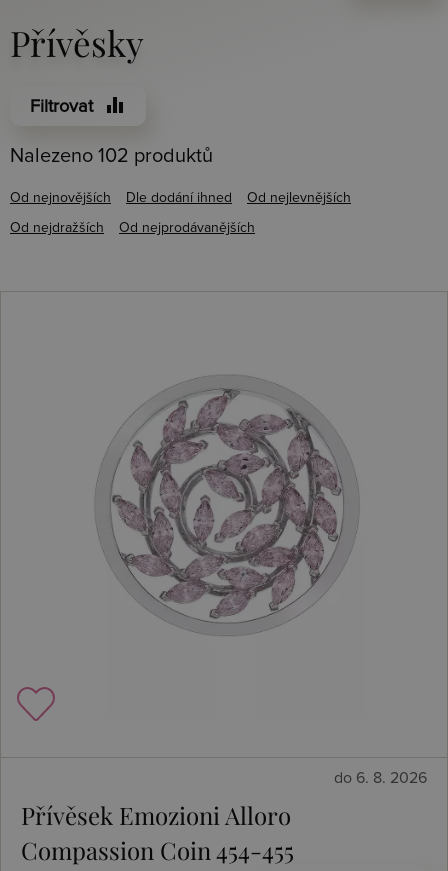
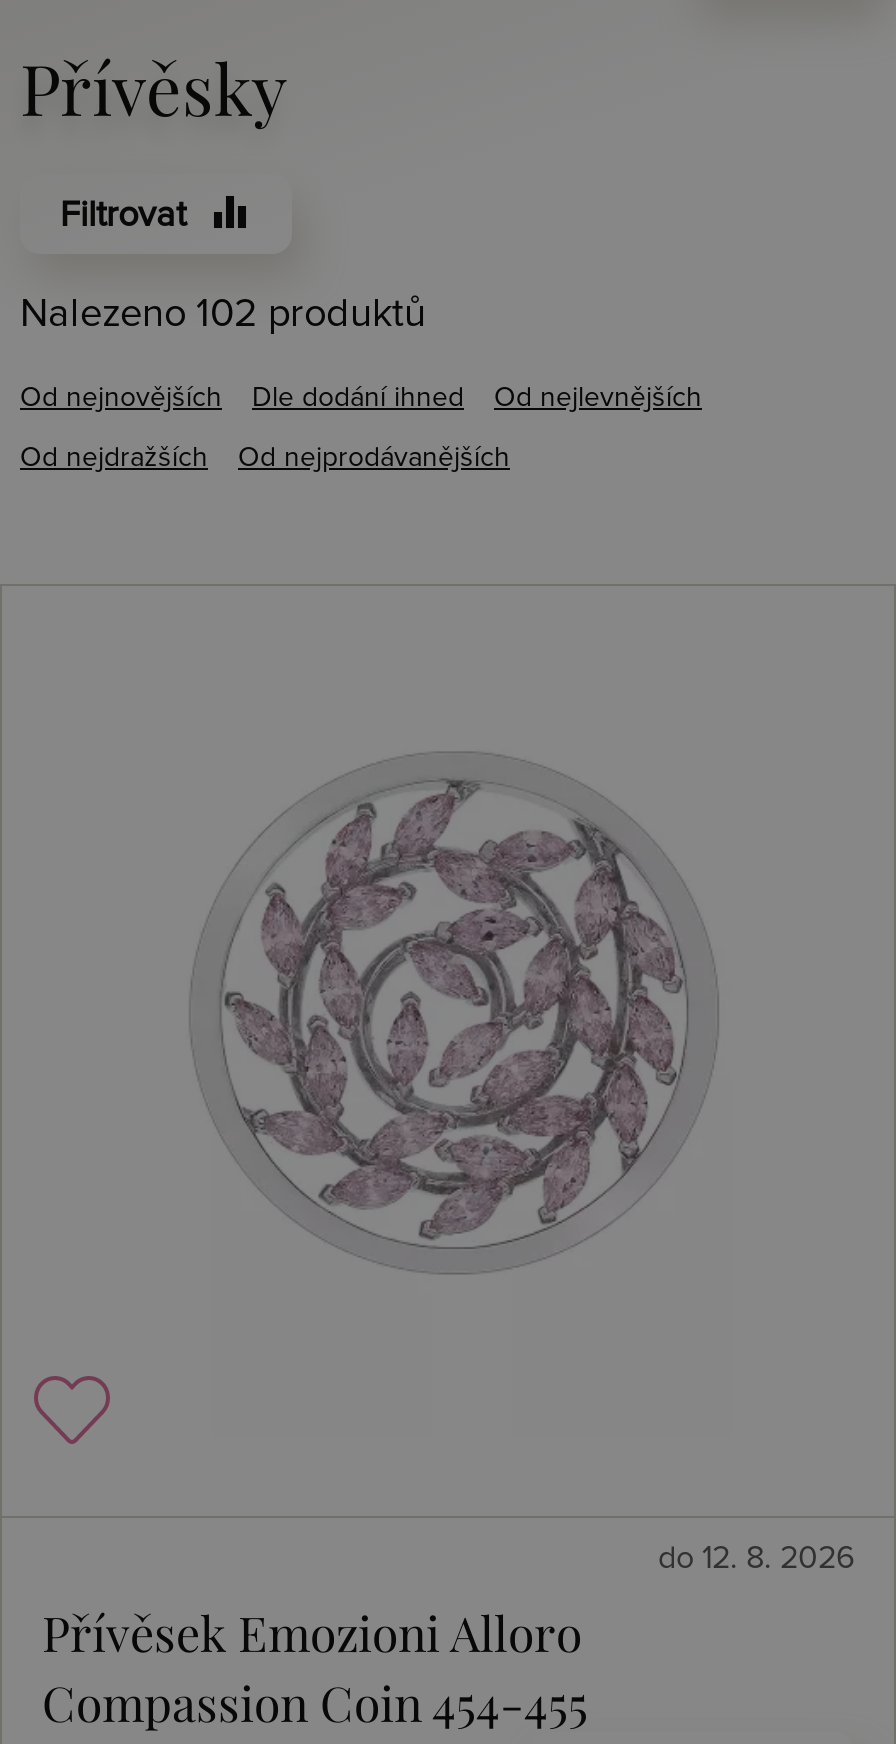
- do 6. 8. 2026
+ do 12. 8. 2026
